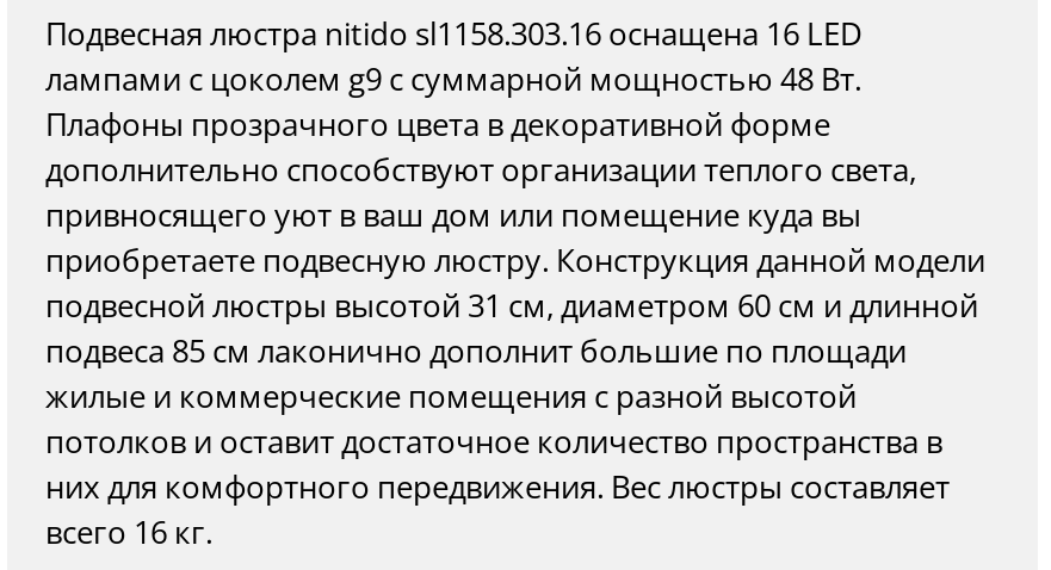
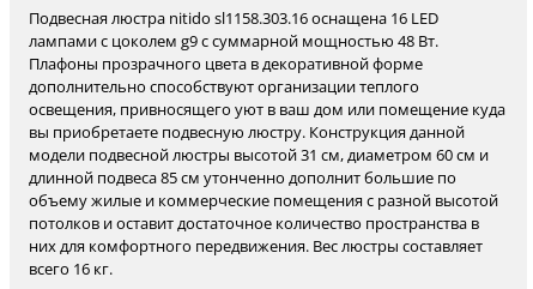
- дополнительно способствуют организации теплого света,
- привносящего уют в ваш дом или помещение куда вы
- приобретаете подвесную люстру. Конструкция данной модели
- подвесной люстры высотой 31 см, диаметром 60 см и длинной
- подвеса 85 см лаконично дополнит большие по площади
- жилые и коммерческие помещения с разной высотой
+ дополнительно способствуют организации теплого
+ освещения, привносящего уют в ваш дом или помещение куда
+ вы приобретаете подвесную люстру. Конструкция данной
+ модели подвесной люстры высотой 31 см, диаметром 60 см и
+ длинной подвеса 85 см утонченно дополнит большие по
+ объему жилые и коммерческие помещения с разной высотой
